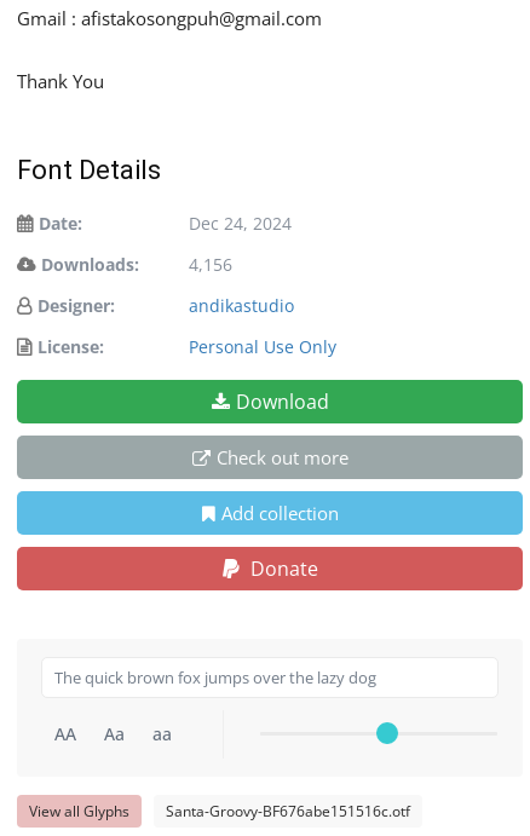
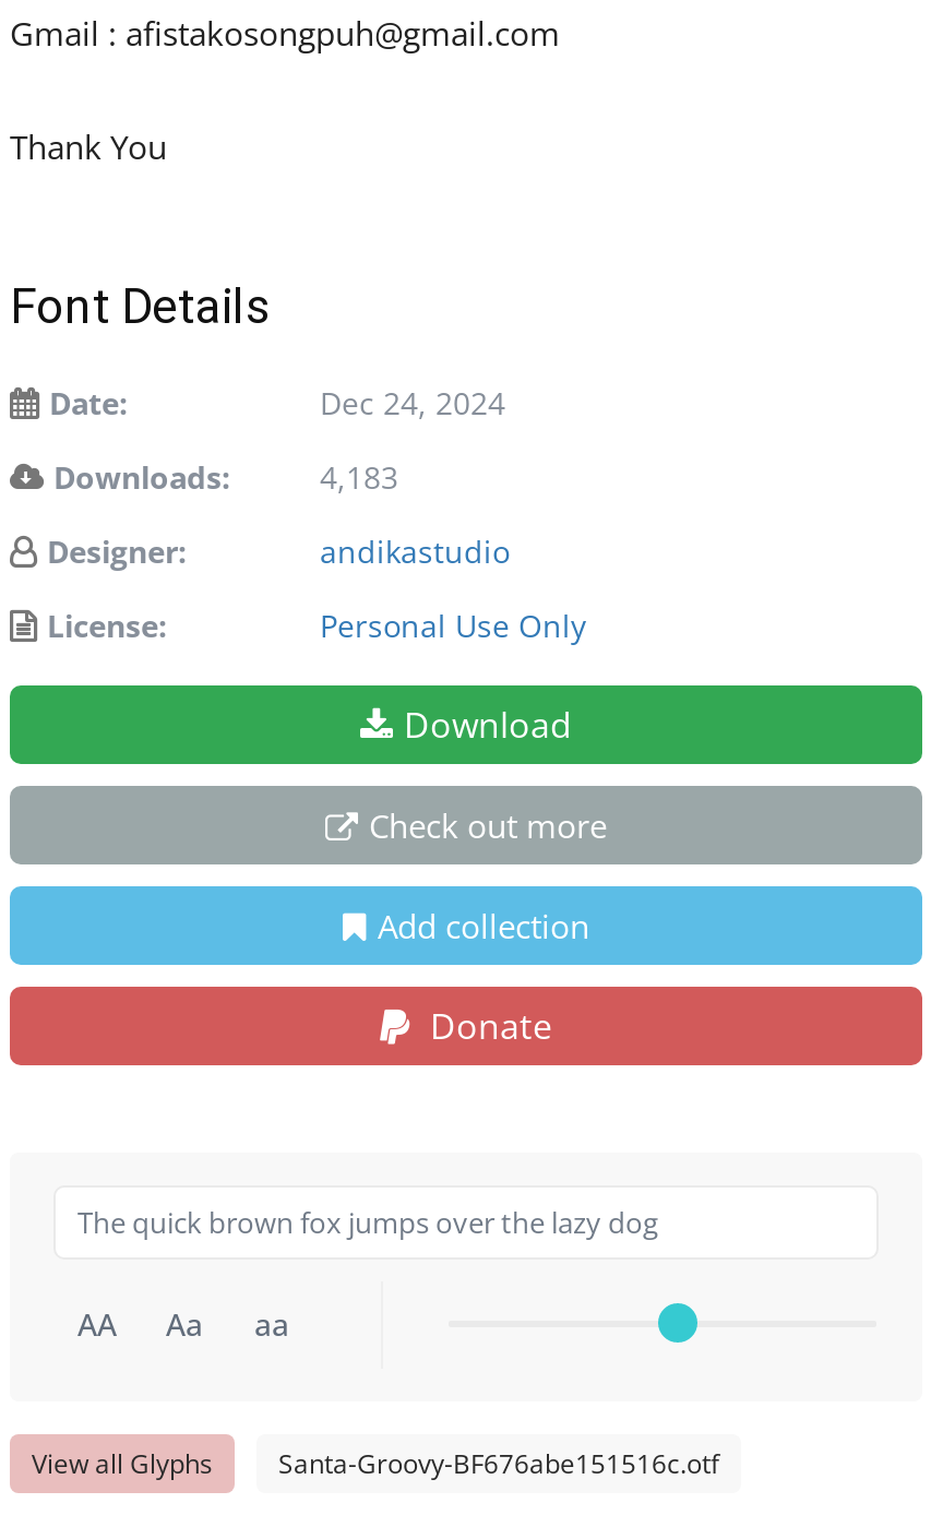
- 4,156
+ 4,183
